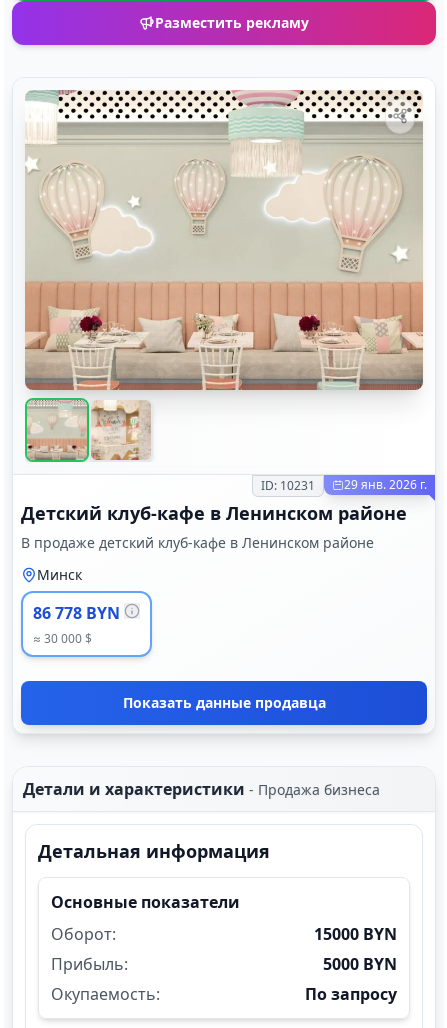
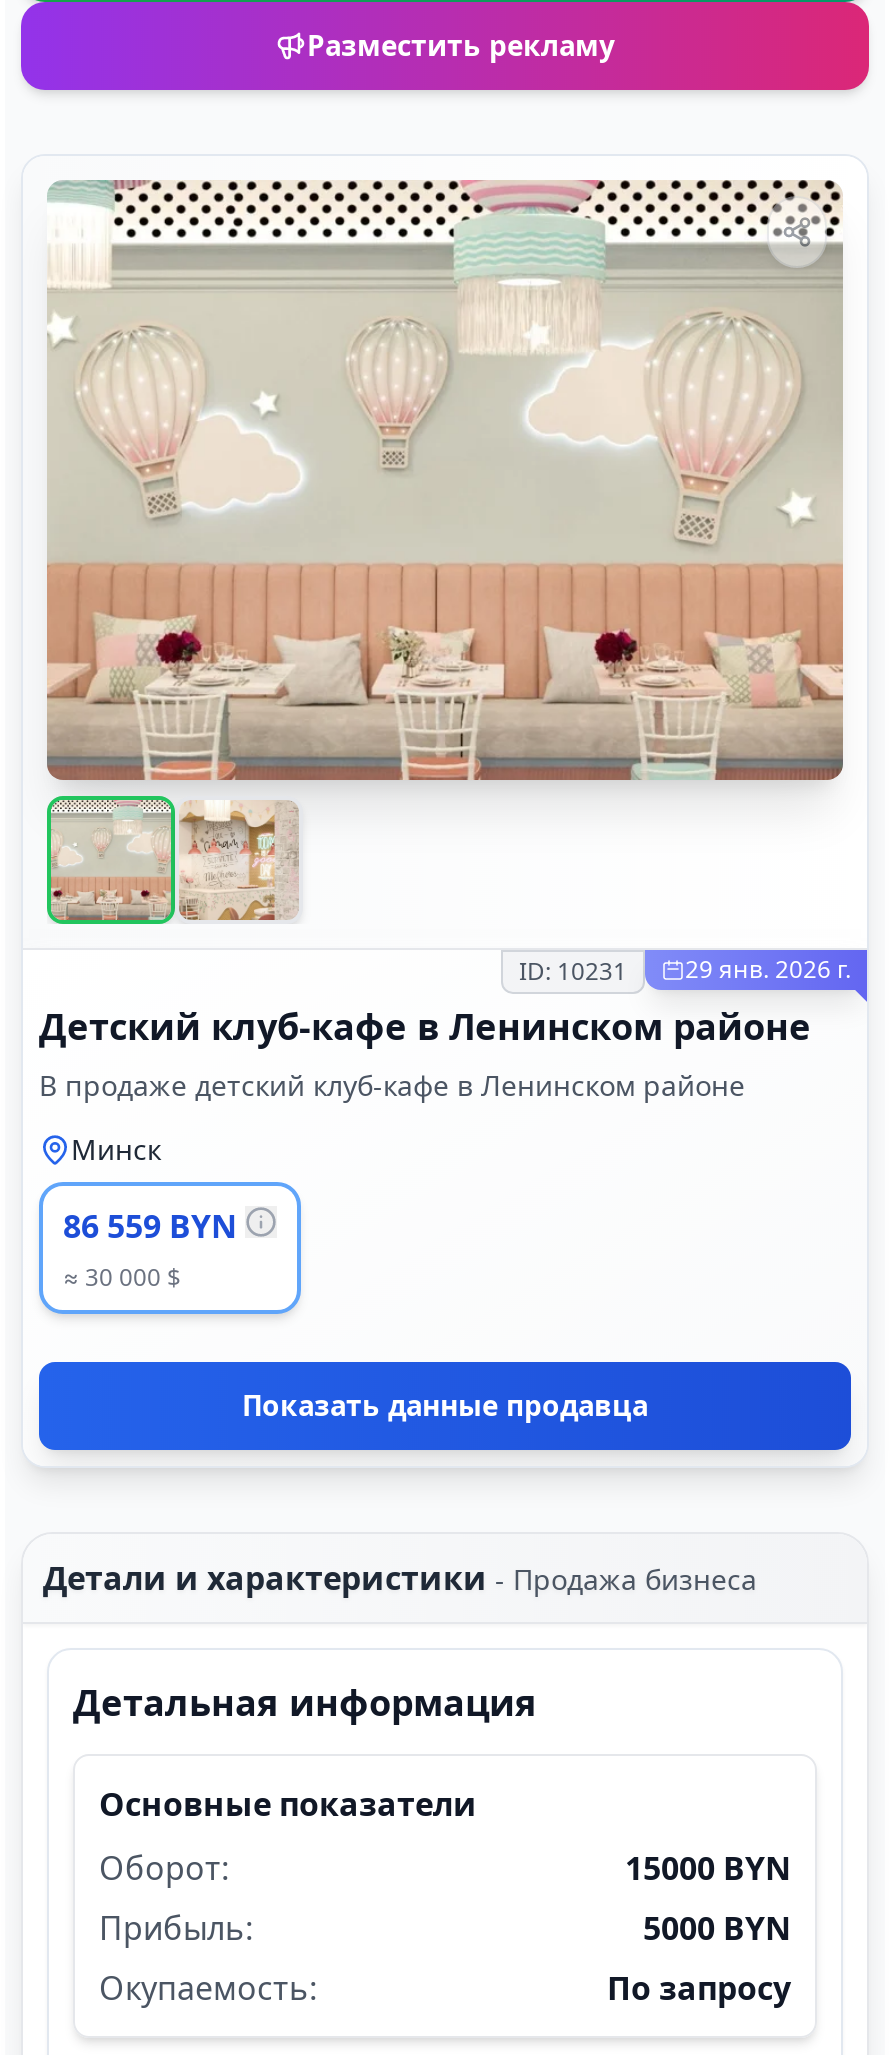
- 86 778 BYN
+ 86 559 BYN
